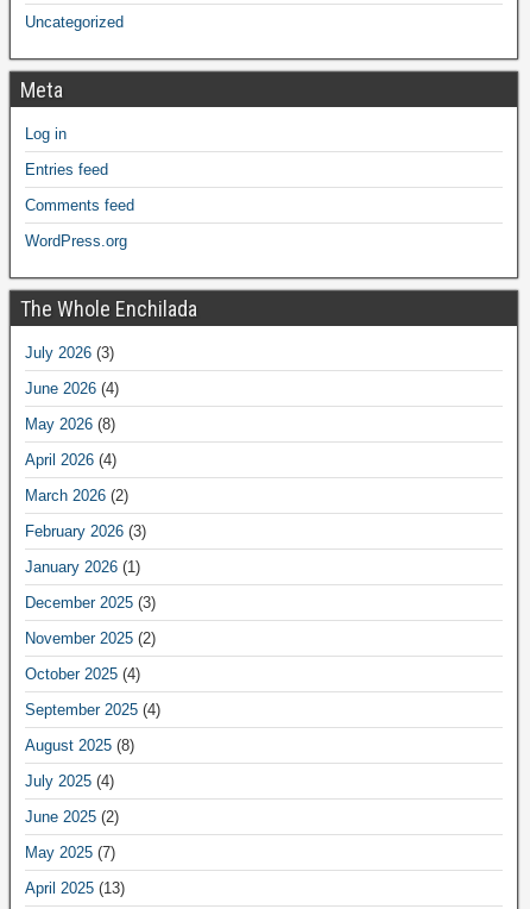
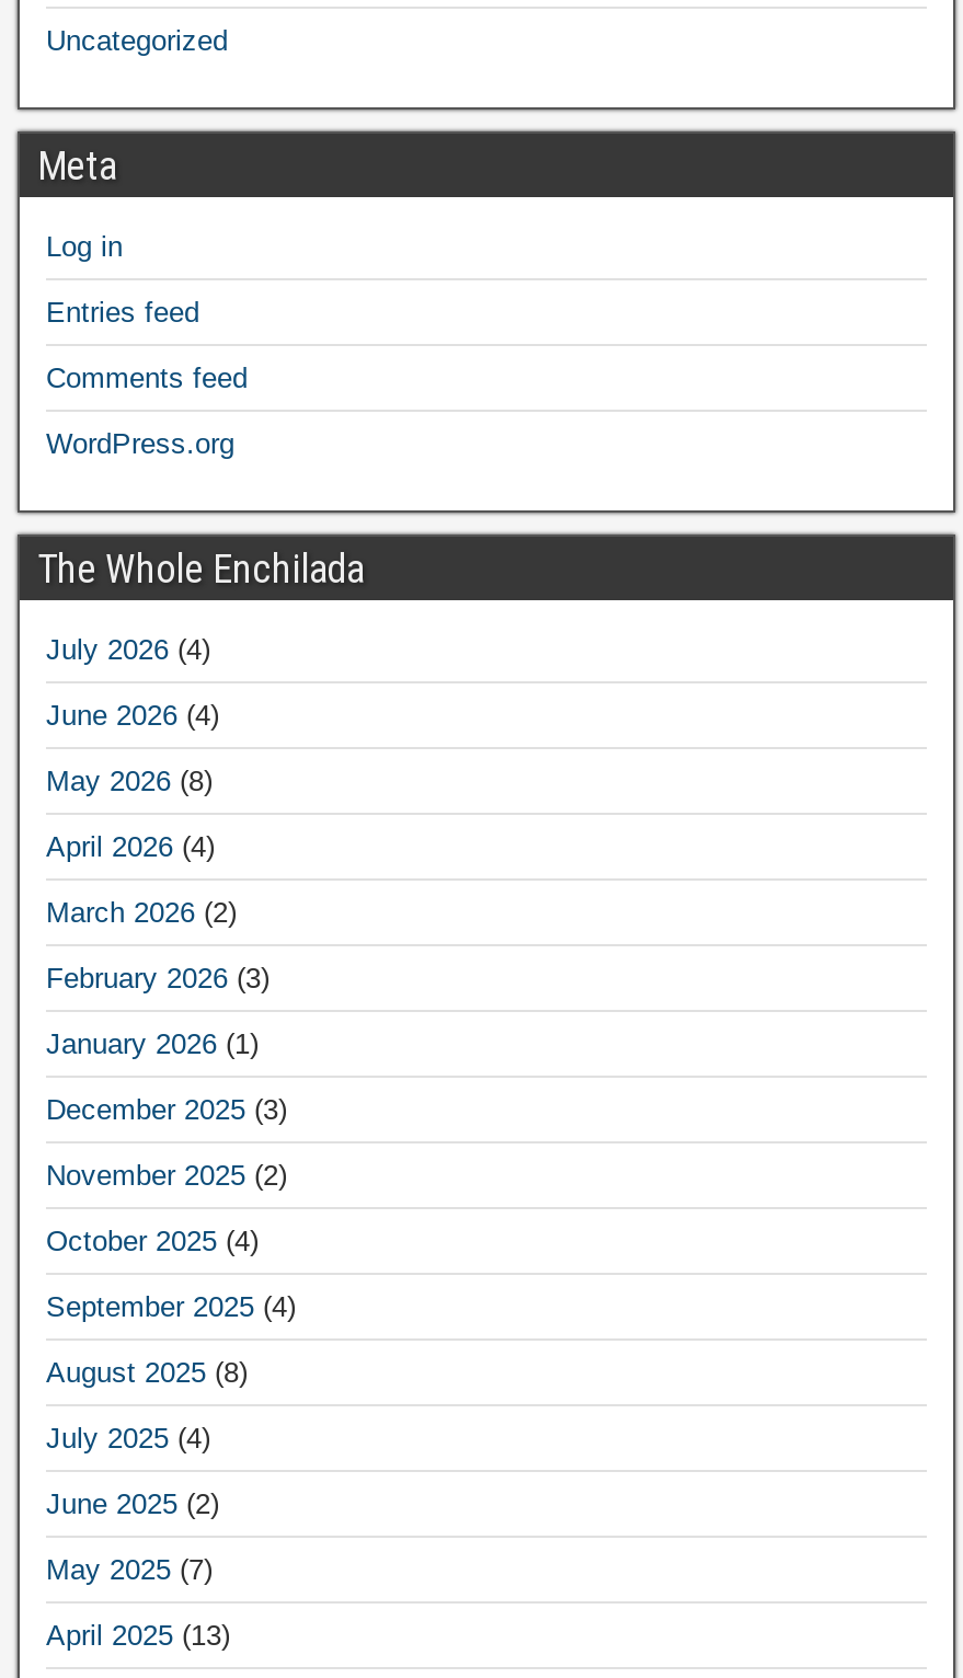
- July 2026 (3)
+ July 2026 (4)
